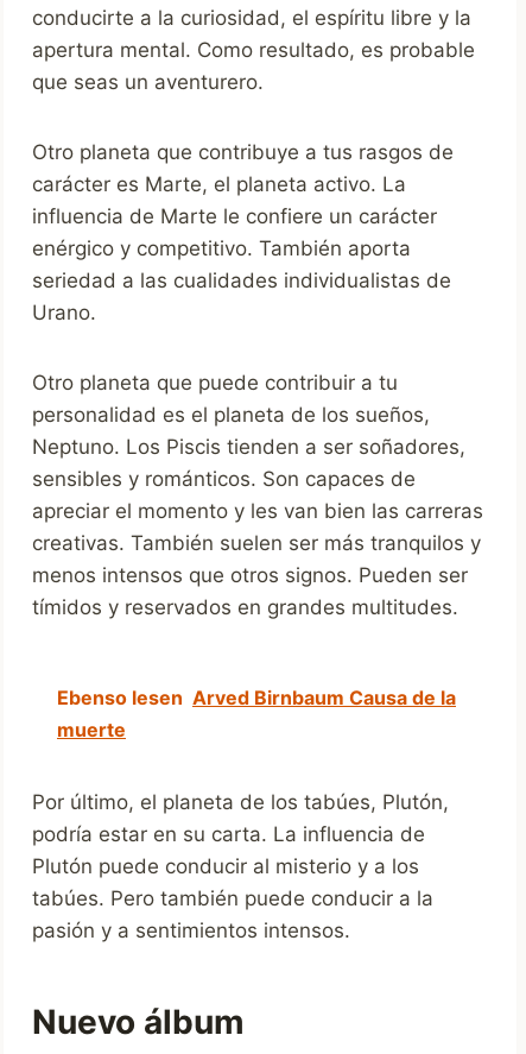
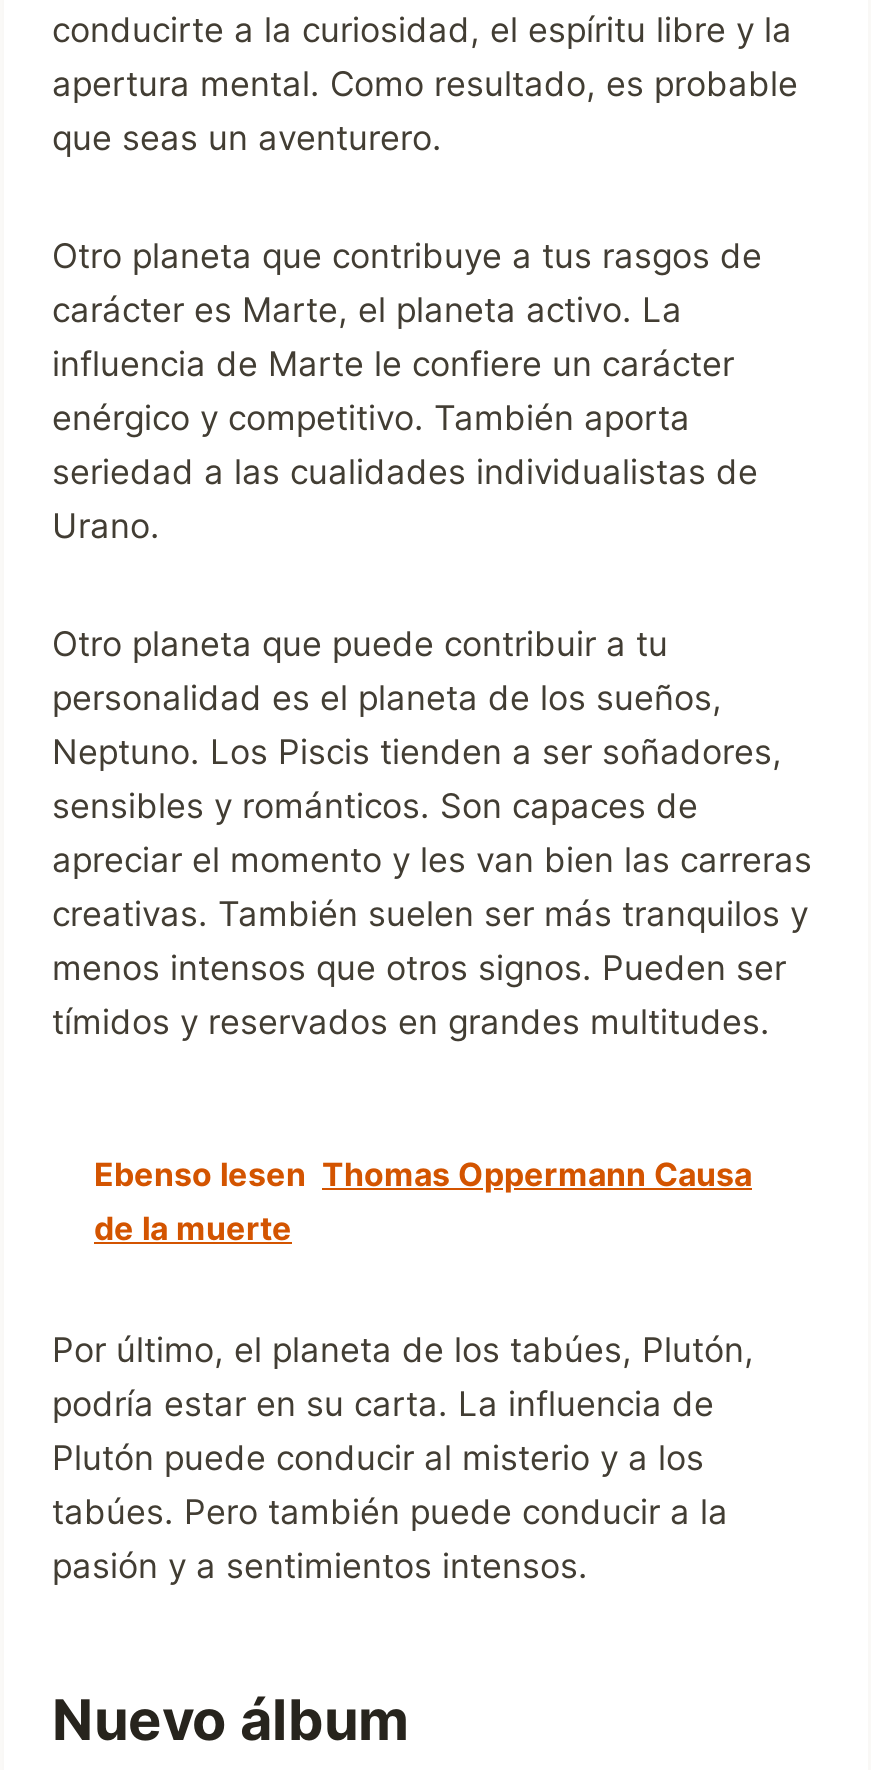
- Ebenso lesen Arved Birnbaum Causa de la
- muerte
+ Ebenso lesen Thomas Oppermann Causa
+ de la muerte
